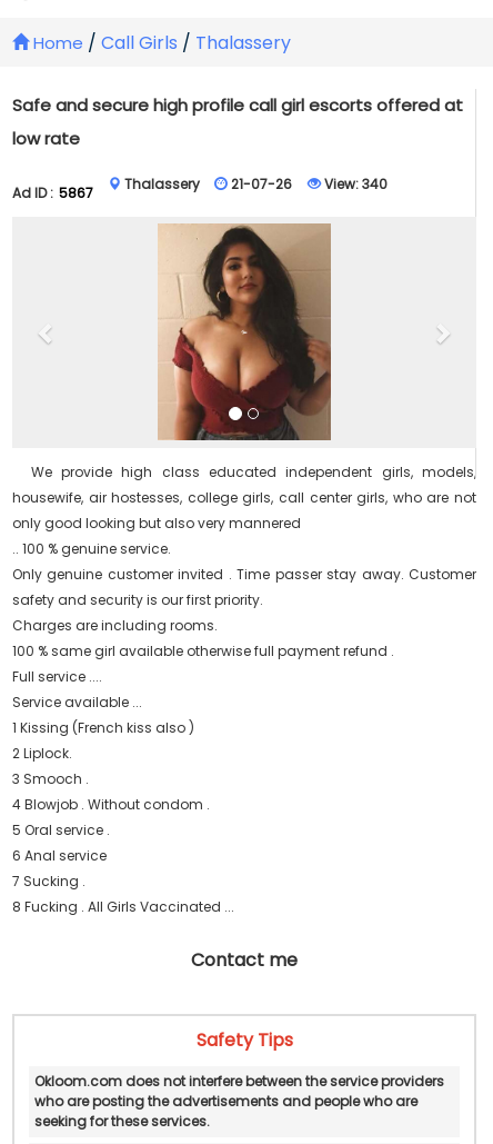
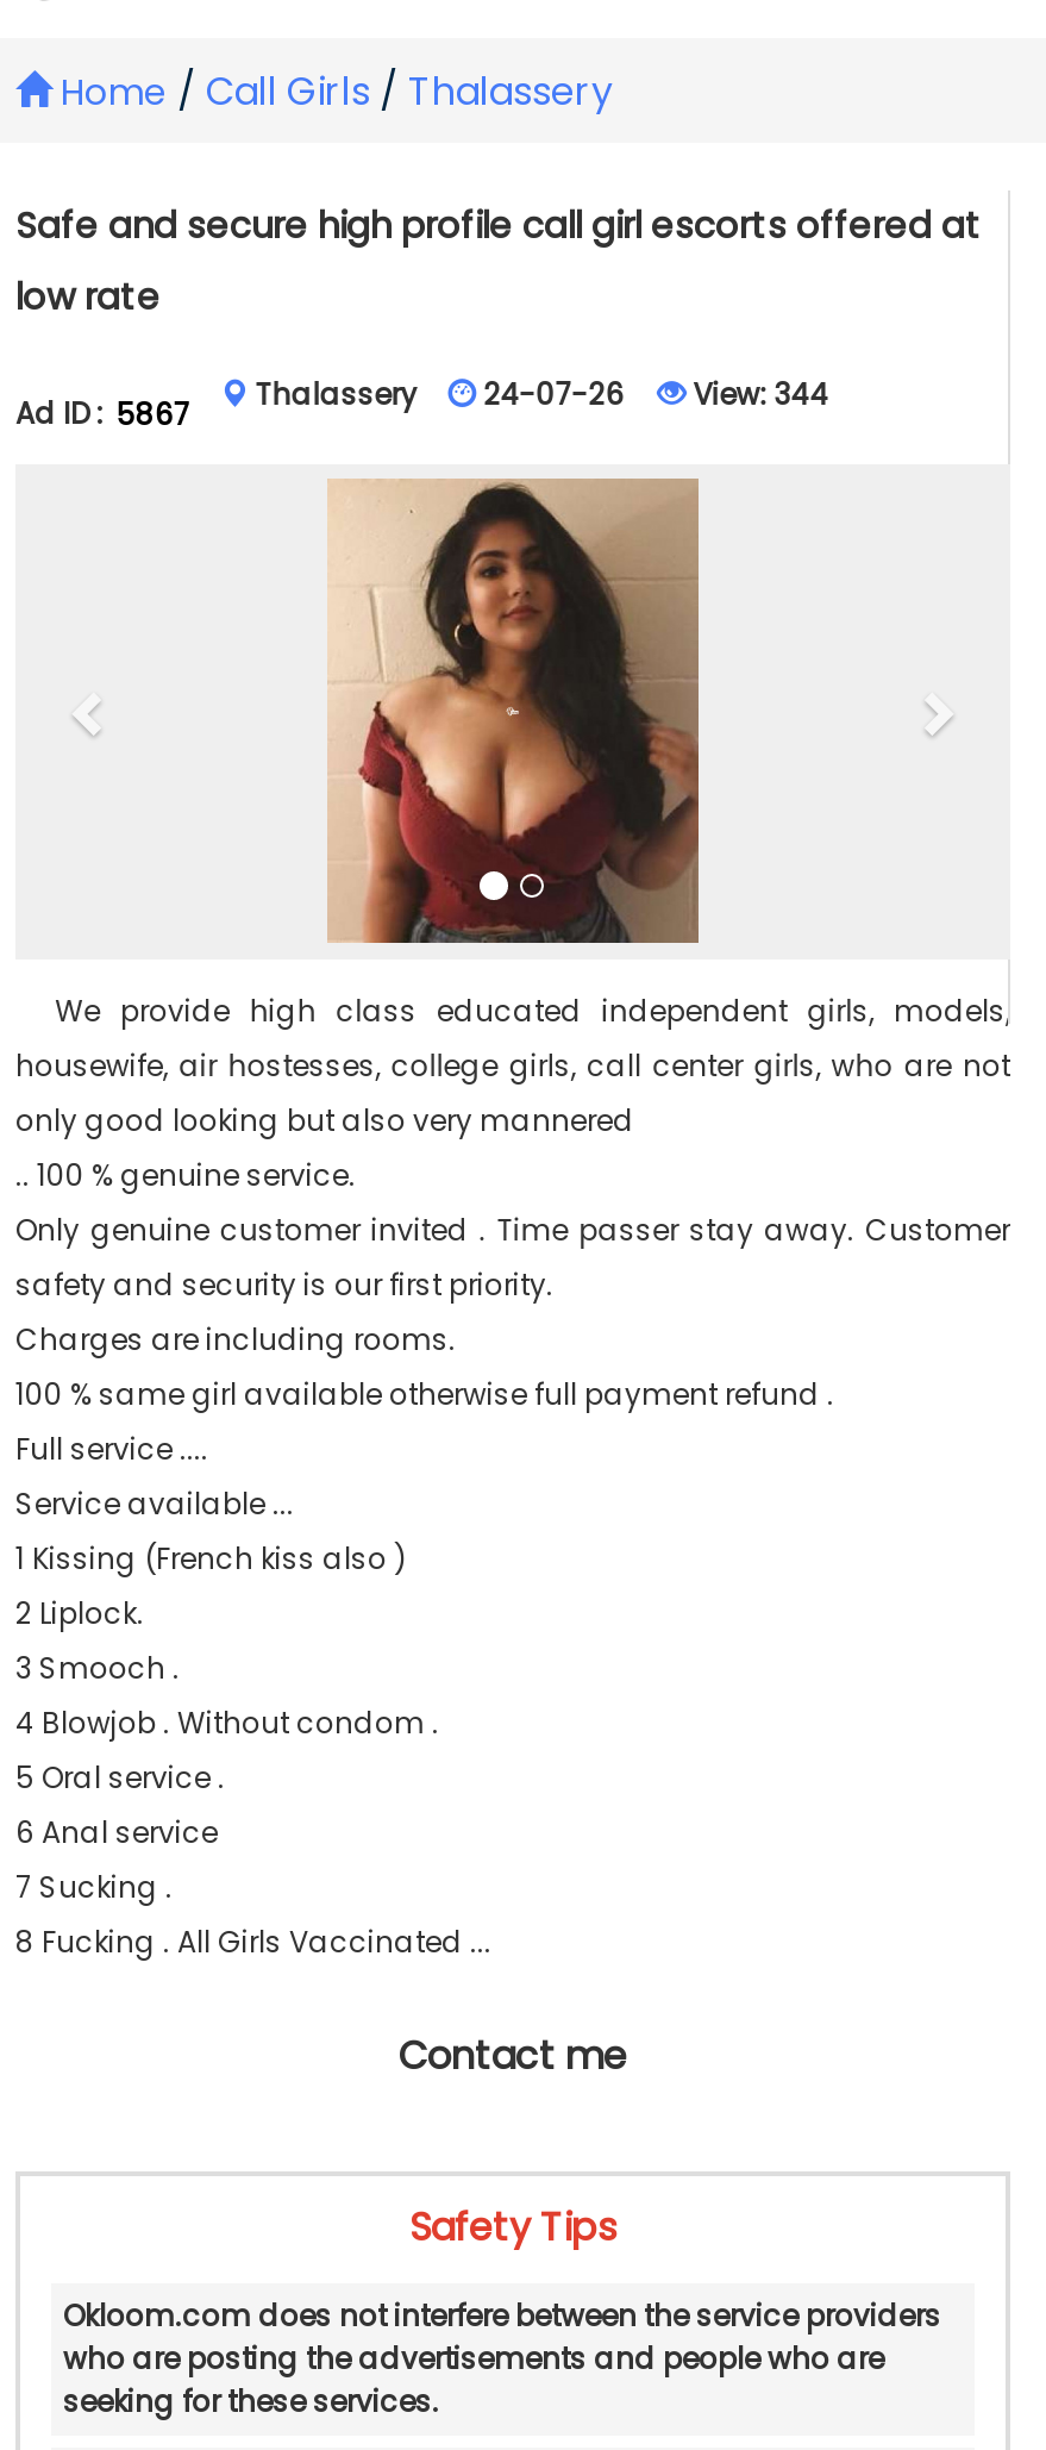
- 21-07-26
+ 24-07-26

- View: 340
+ View: 344
